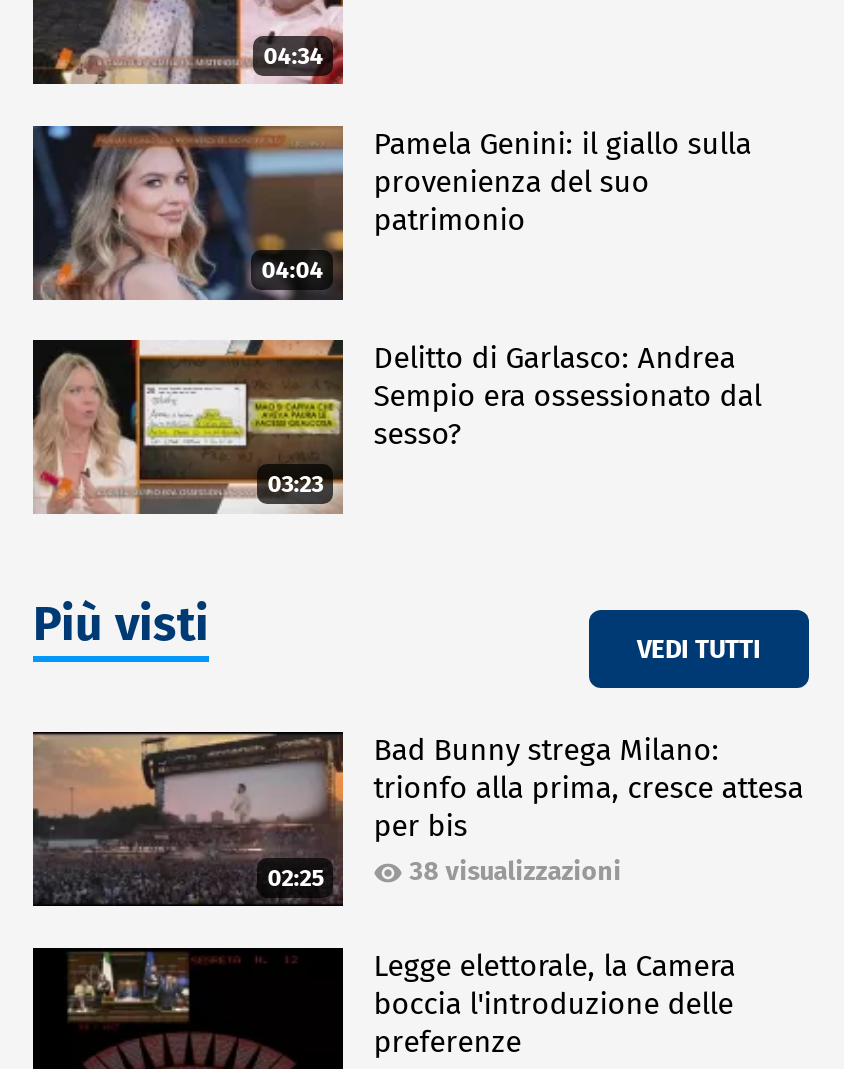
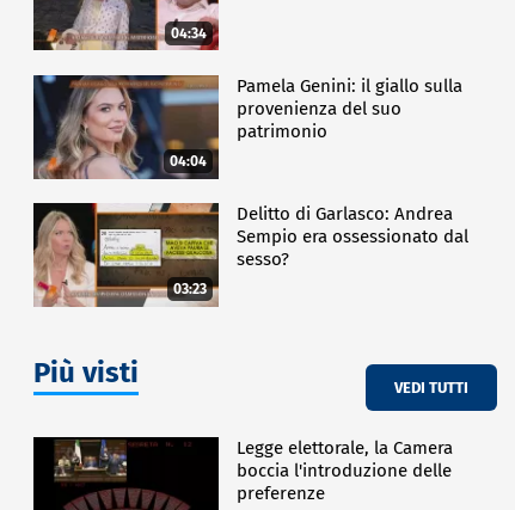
- [image]
- 02:25

- Bad Bunny strega Milano:
- trionfo alla prima, cresce attesa
- per bis
- 38 visualizzazioni
